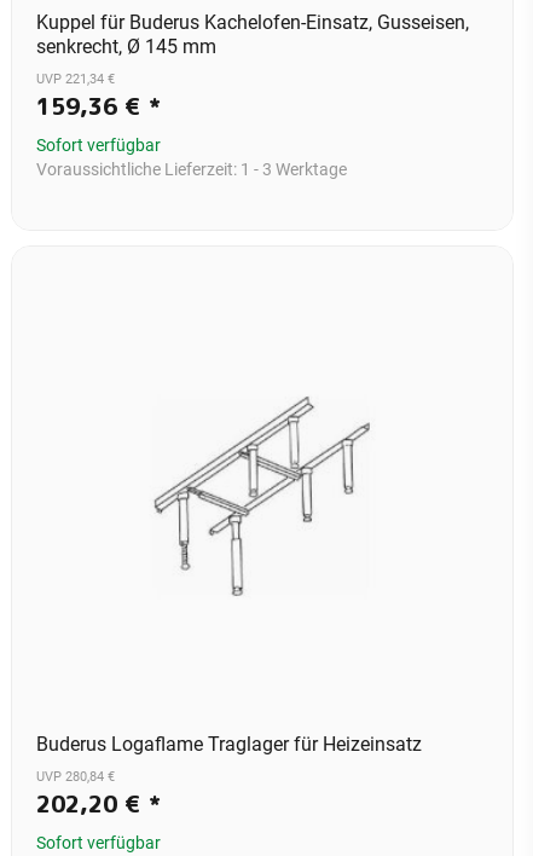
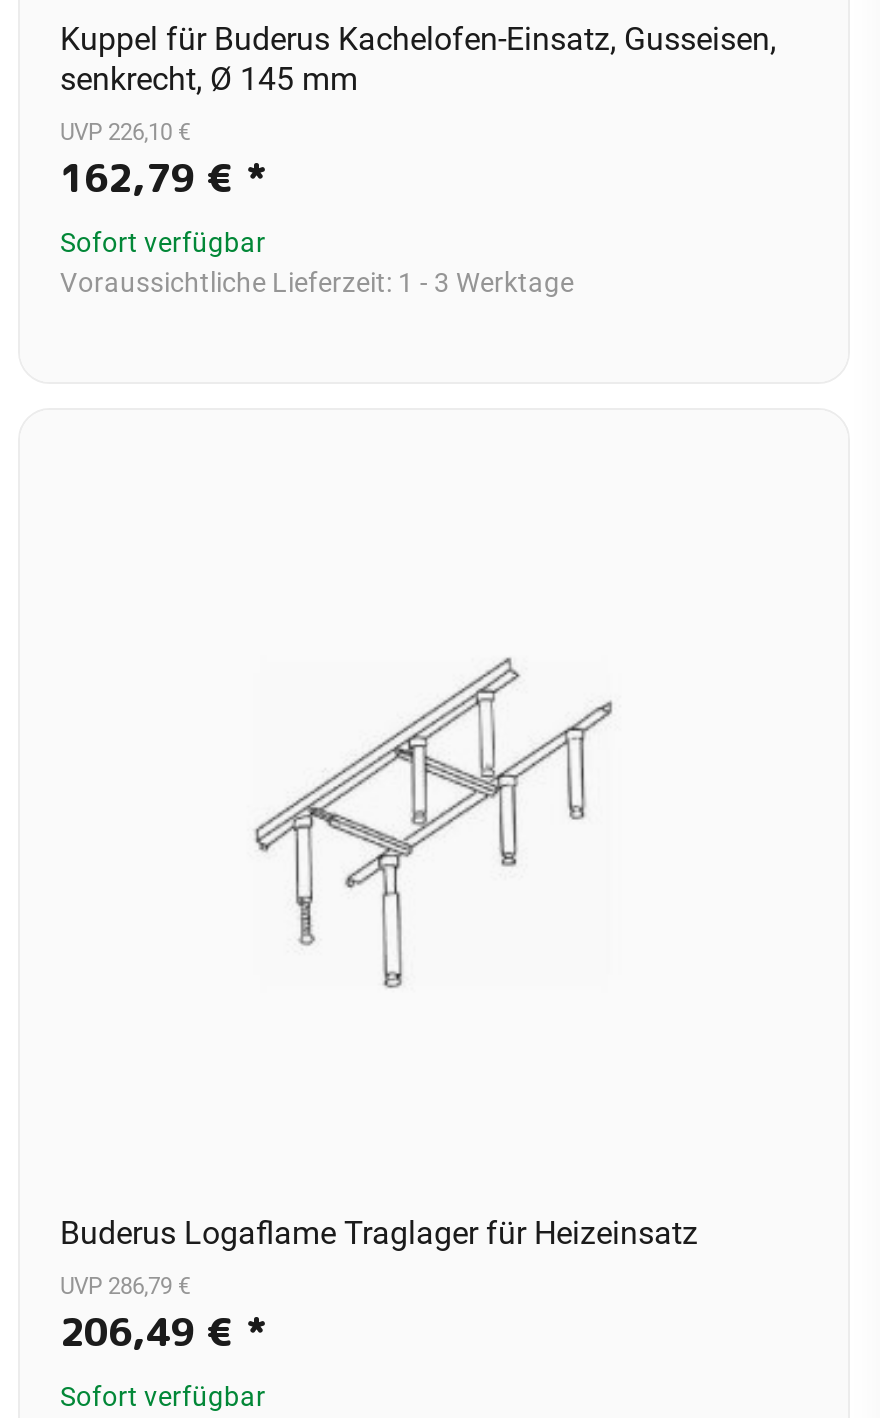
- UVP 221,34 €
+ UVP 226,10 €

- 159,36 €*
+ 162,79 €*

- UVP 280,84 €
+ UVP 286,79 €

- 202,20 €*
+ 206,49 €*
